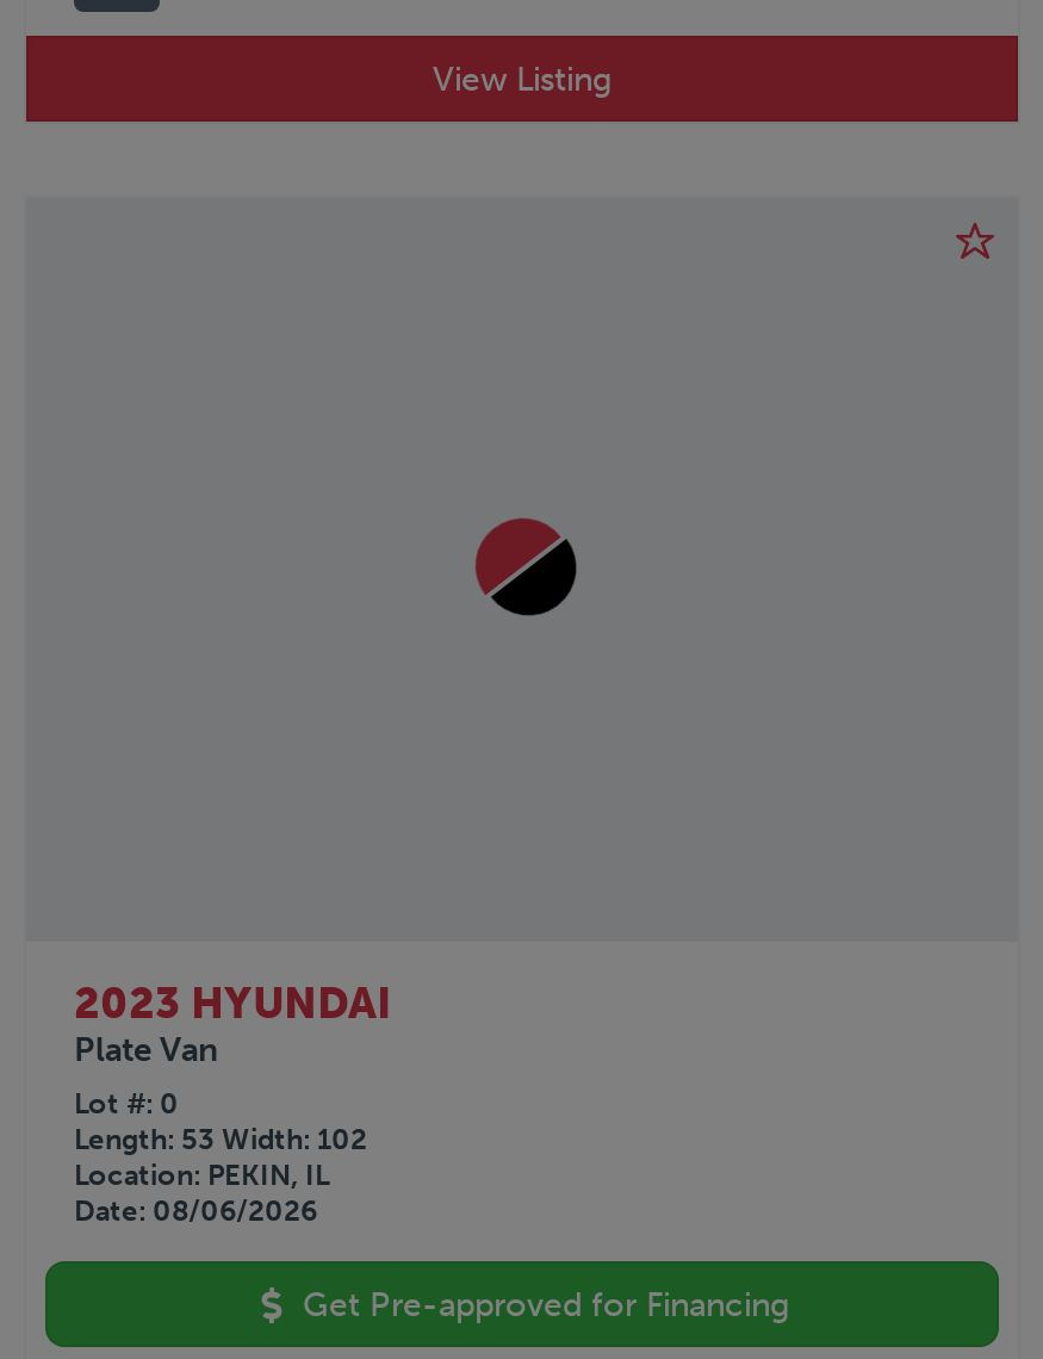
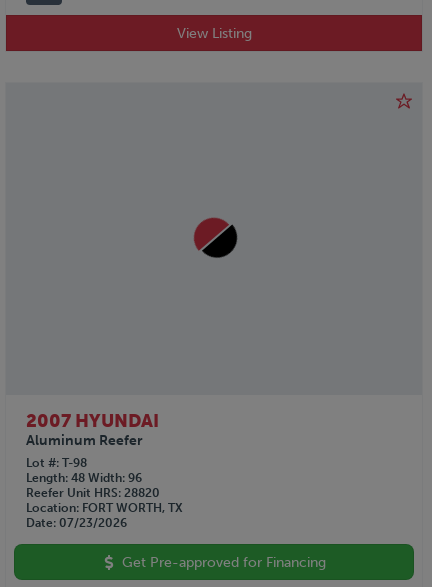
- 2023 HYUNDAI
- Plate Van
- Lot # 0
- Length 53 Width 102
- Location PEKIN, IL
- Date 08/06/2026
+ 2007 HYUNDAI
+ Aluminum Reefer
+ Lot # T-98
+ Length 48 Width 96
+ Reefer Unit HRS 28820
+ Location FORT WORTH, TX
+ Date 07/23/2026
